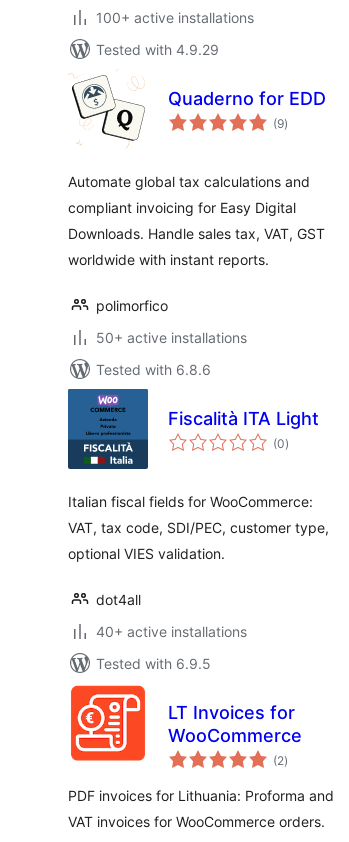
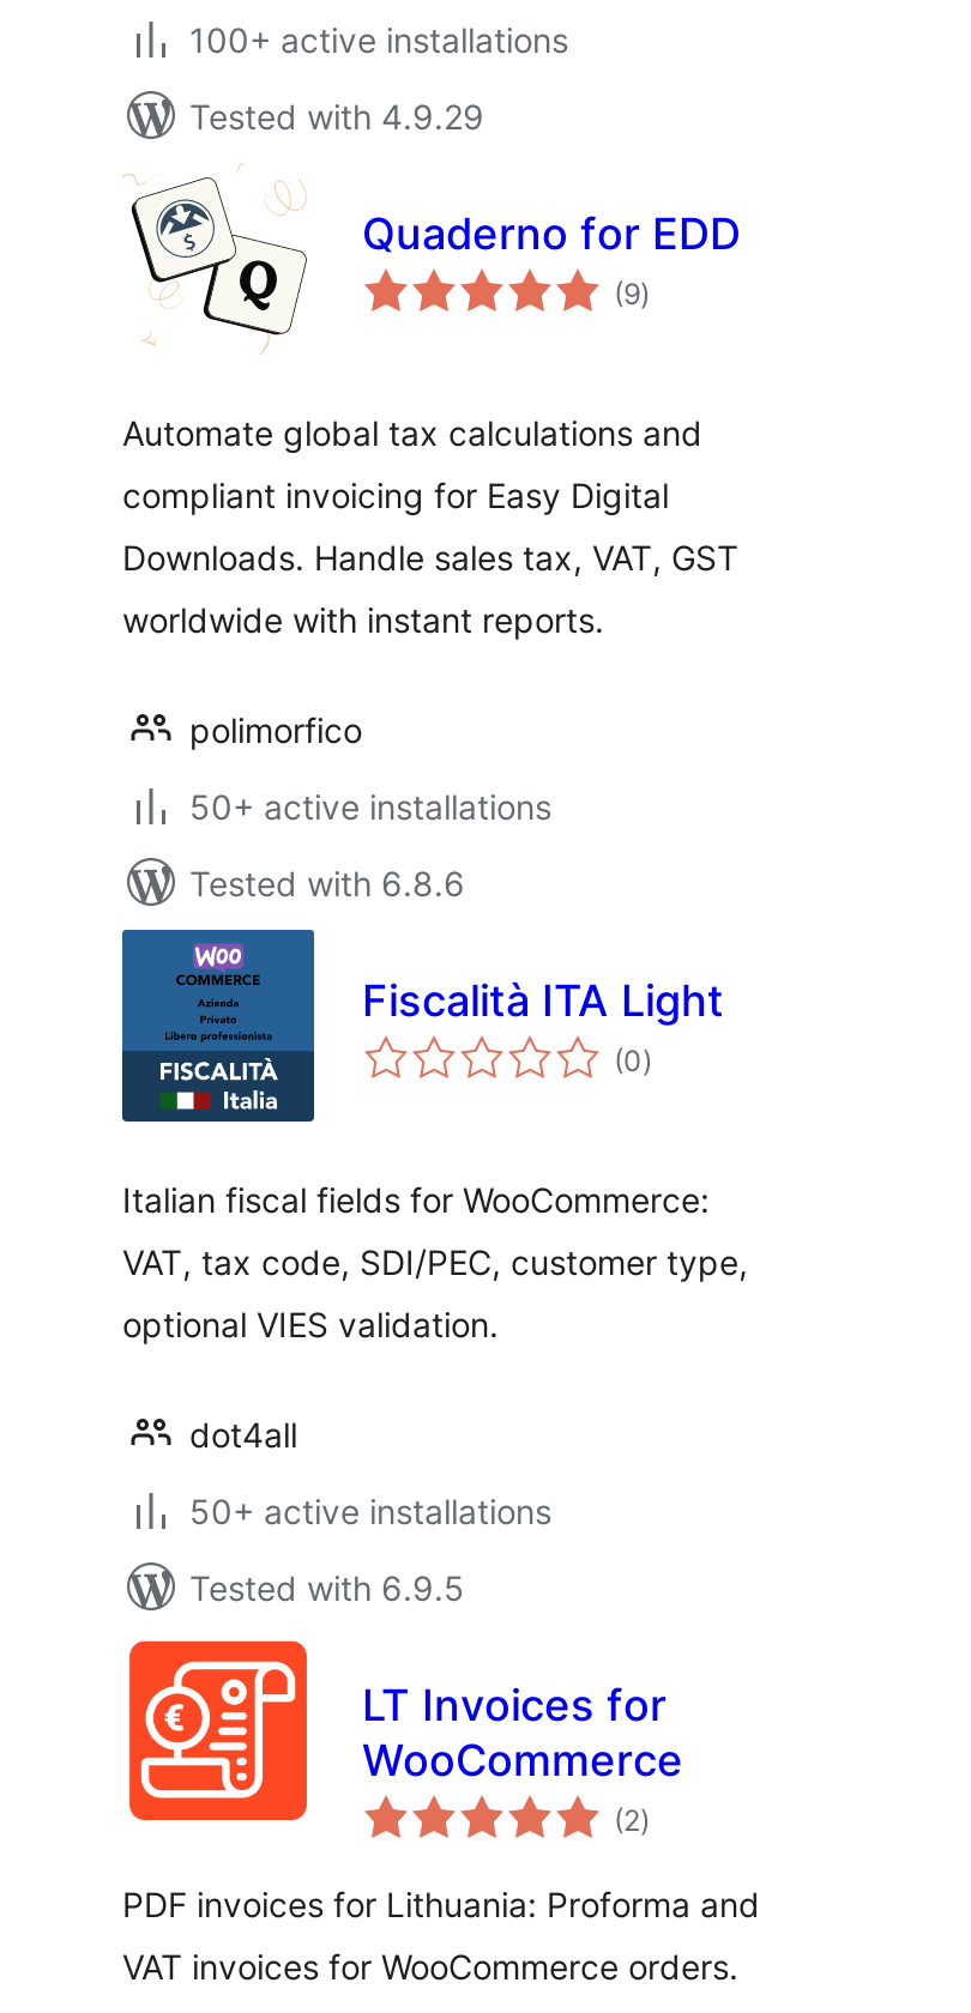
- 40+ active installations
+ 50+ active installations
